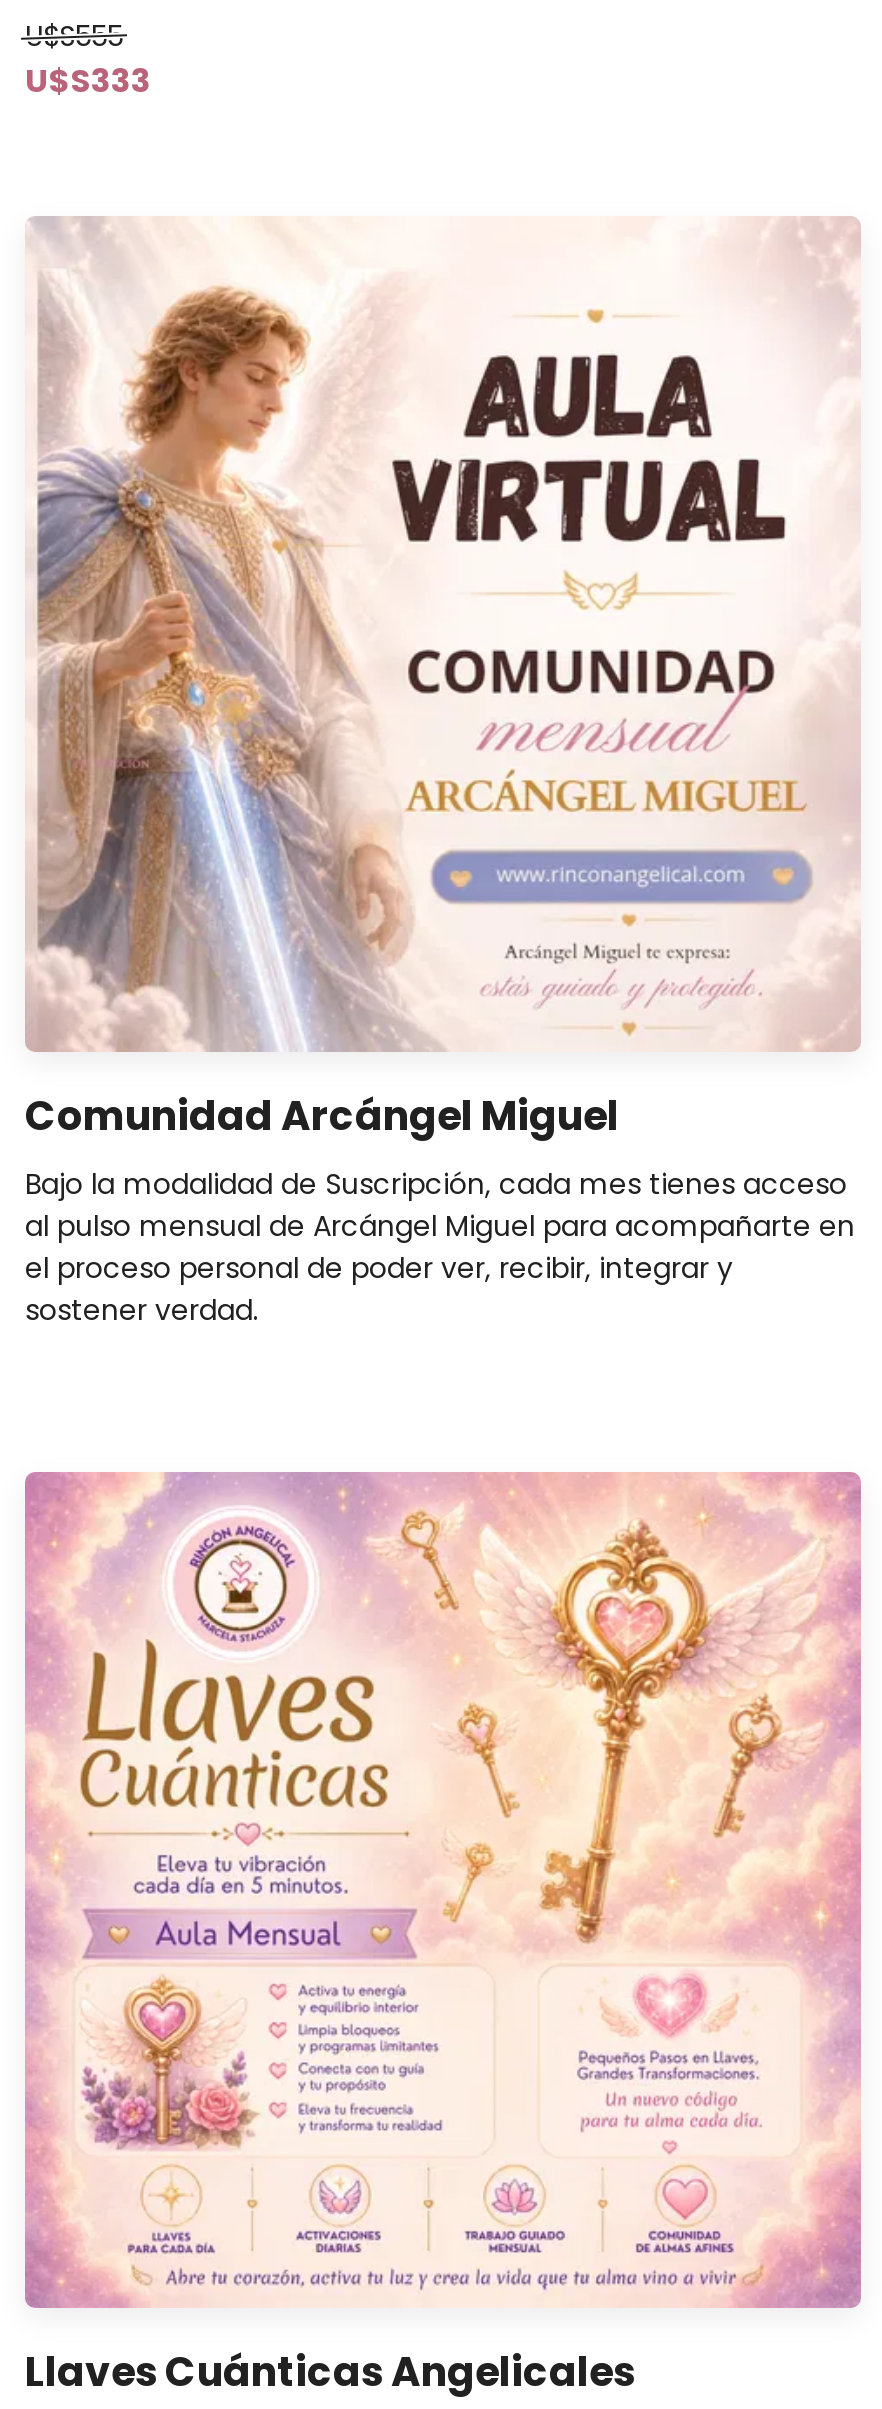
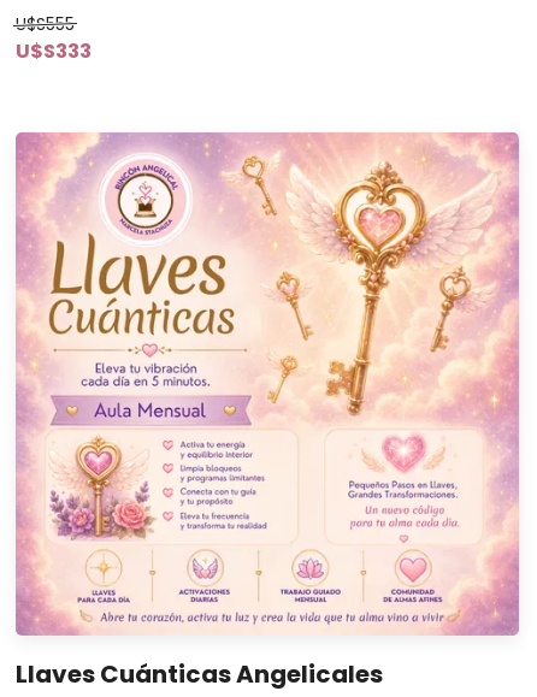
- [image]
- Comunidad Arcángel Miguel
- Bajo la modalidad de Suscripción, cada mes tienes acceso
- al pulso mensual de Arcángel Miguel para acompañarte en
- el proceso personal de poder ver, recibir, integrar y
- sostener verdad.
